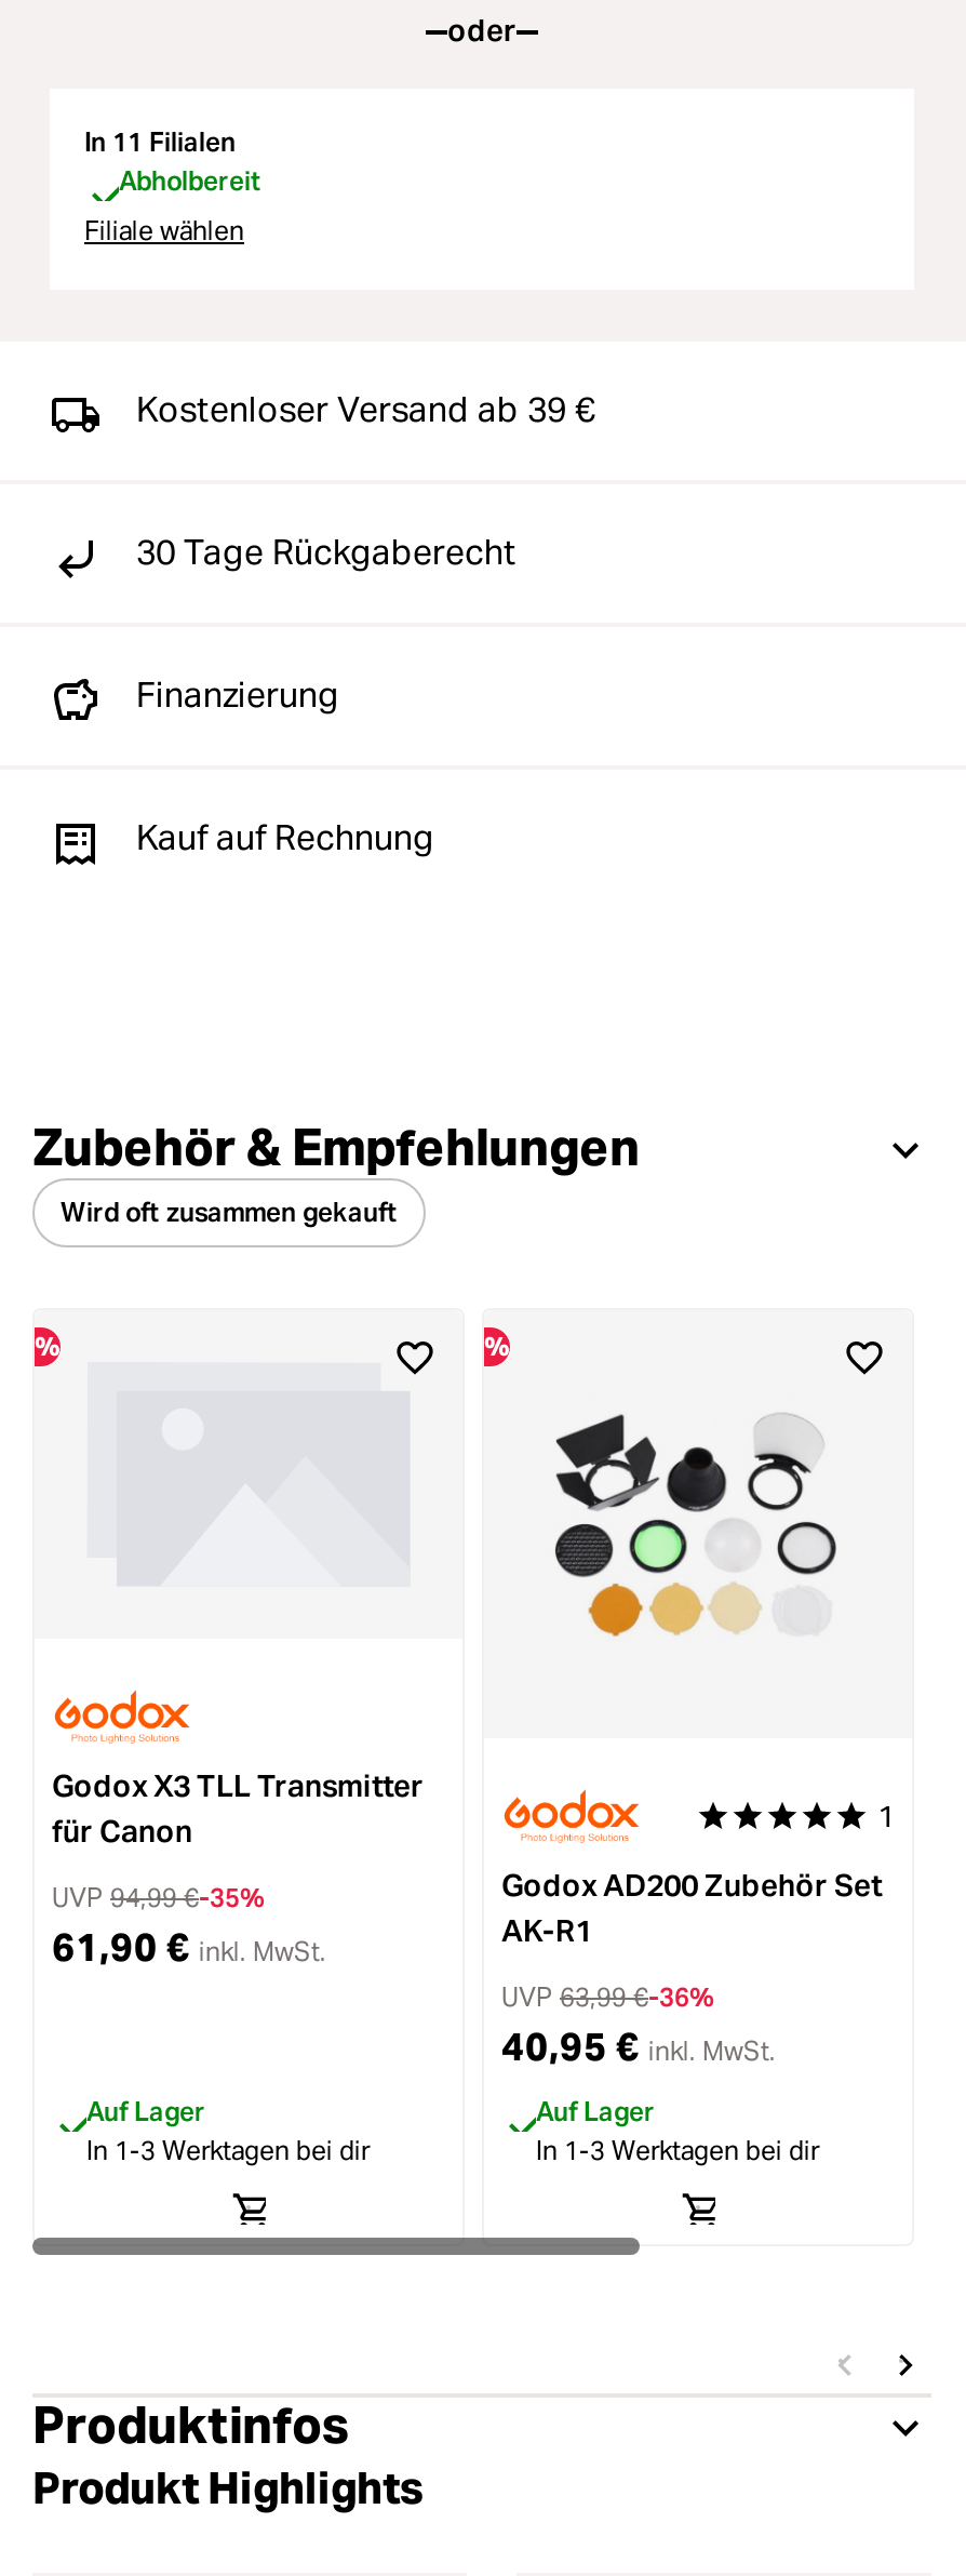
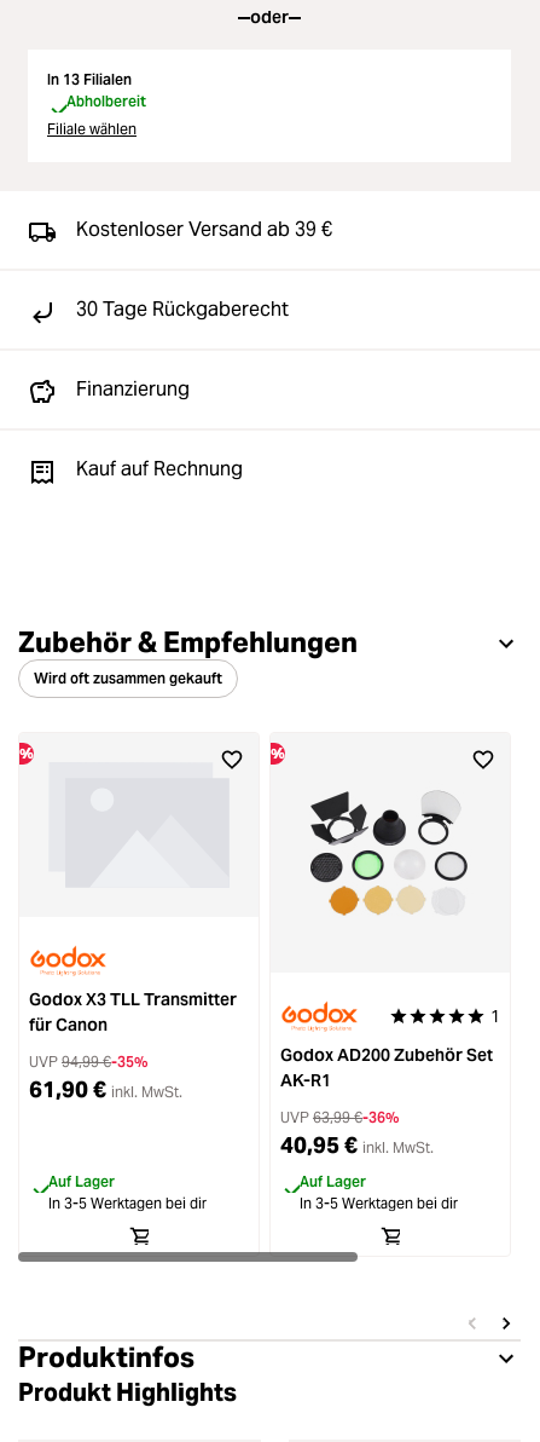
- In 11 Filialen
+ In 13 Filialen

- In 1-3 Werktagen bei dir
+ In 3-5 Werktagen bei dir

- In 1-3 Werktagen bei dir
+ In 3-5 Werktagen bei dir
